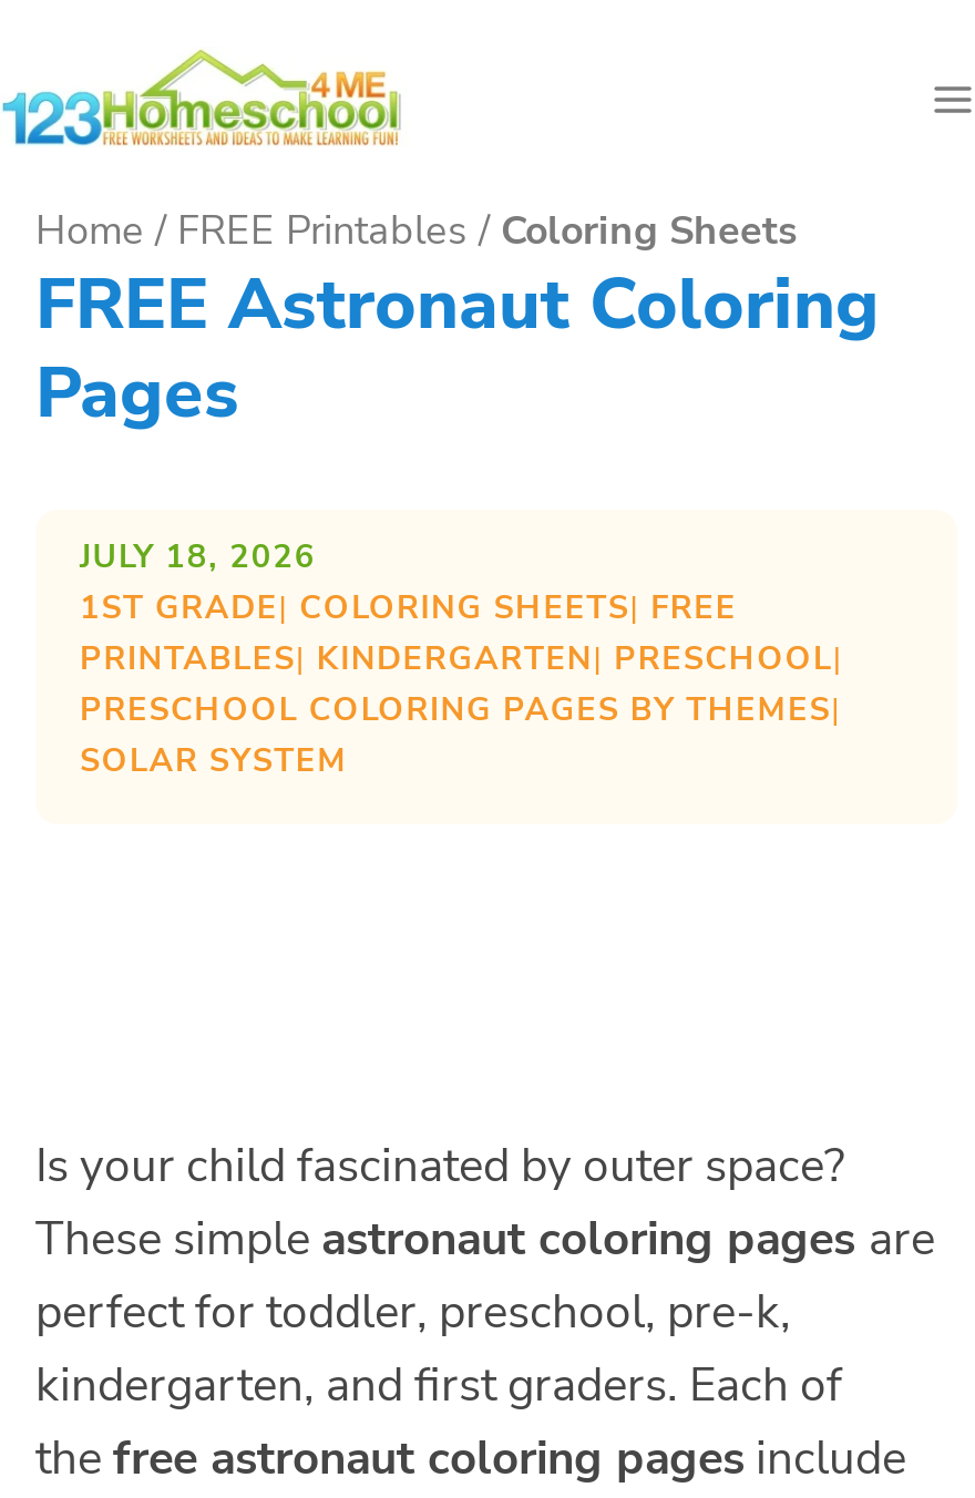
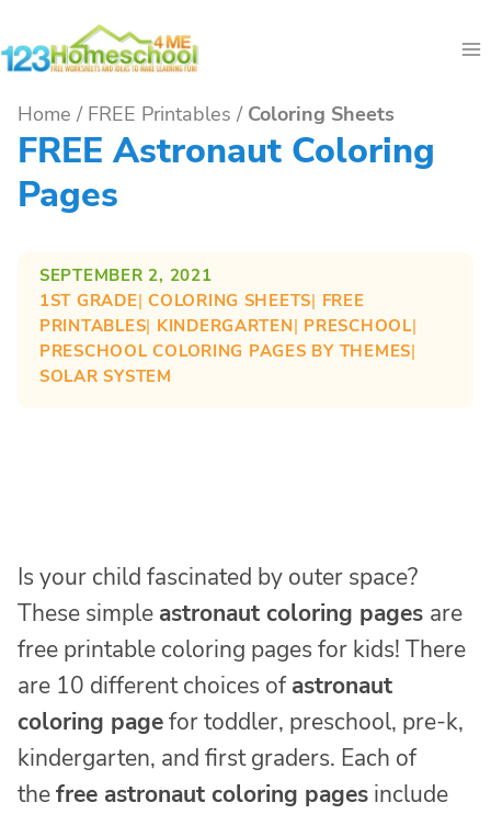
- JULY 18, 2026
+ SEPTEMBER 2, 2021

- perfect for toddler, preschool, pre-k,
+ free printable coloring pages for kids! There
+ are 10 different choices of astronaut
+ coloring page for toddler, preschool, pre-k,
